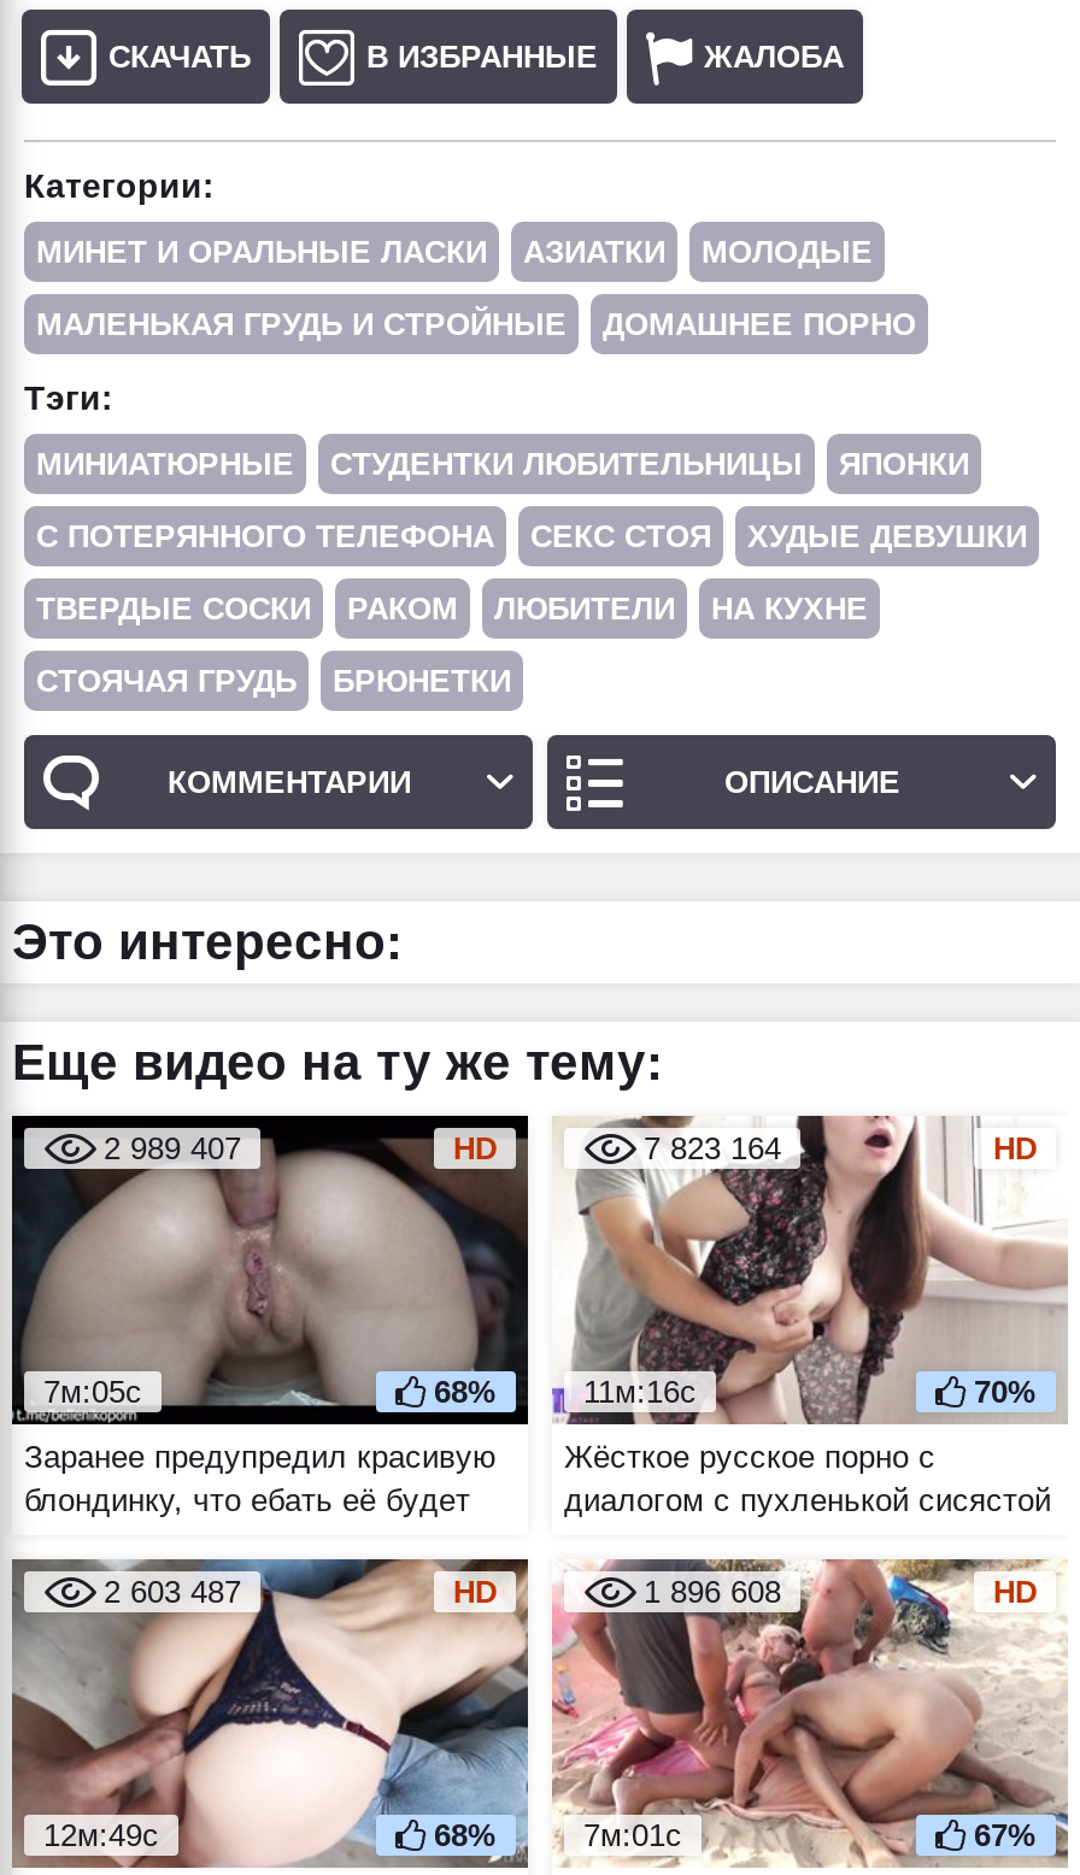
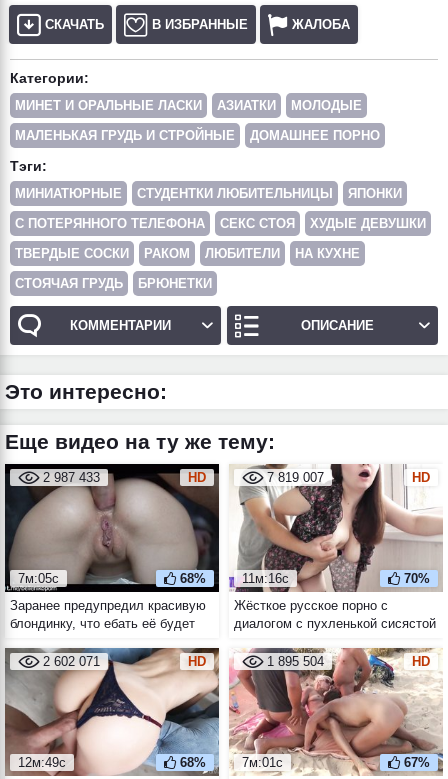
- 2 989 407
+ 2 987 433

- 7 823 164
+ 7 819 007

- 2 603 487
+ 2 602 071

- 1 896 608
+ 1 895 504
